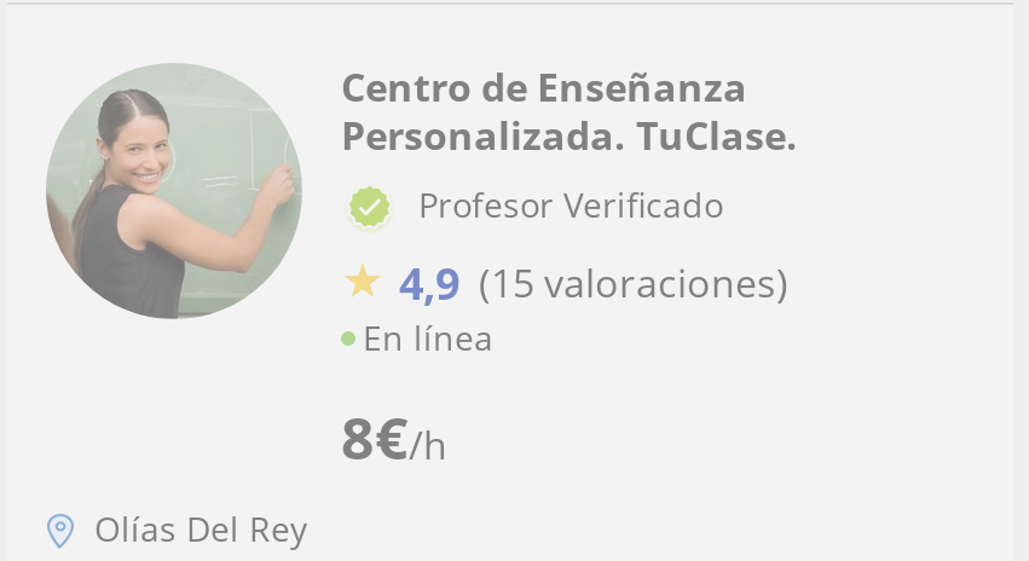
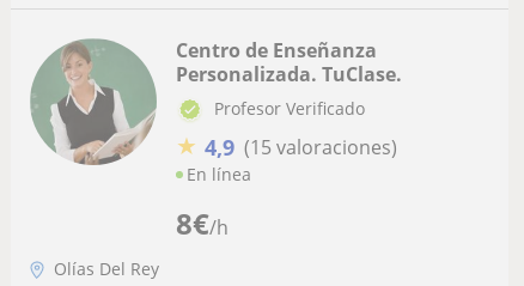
- [image]
+ [image]
